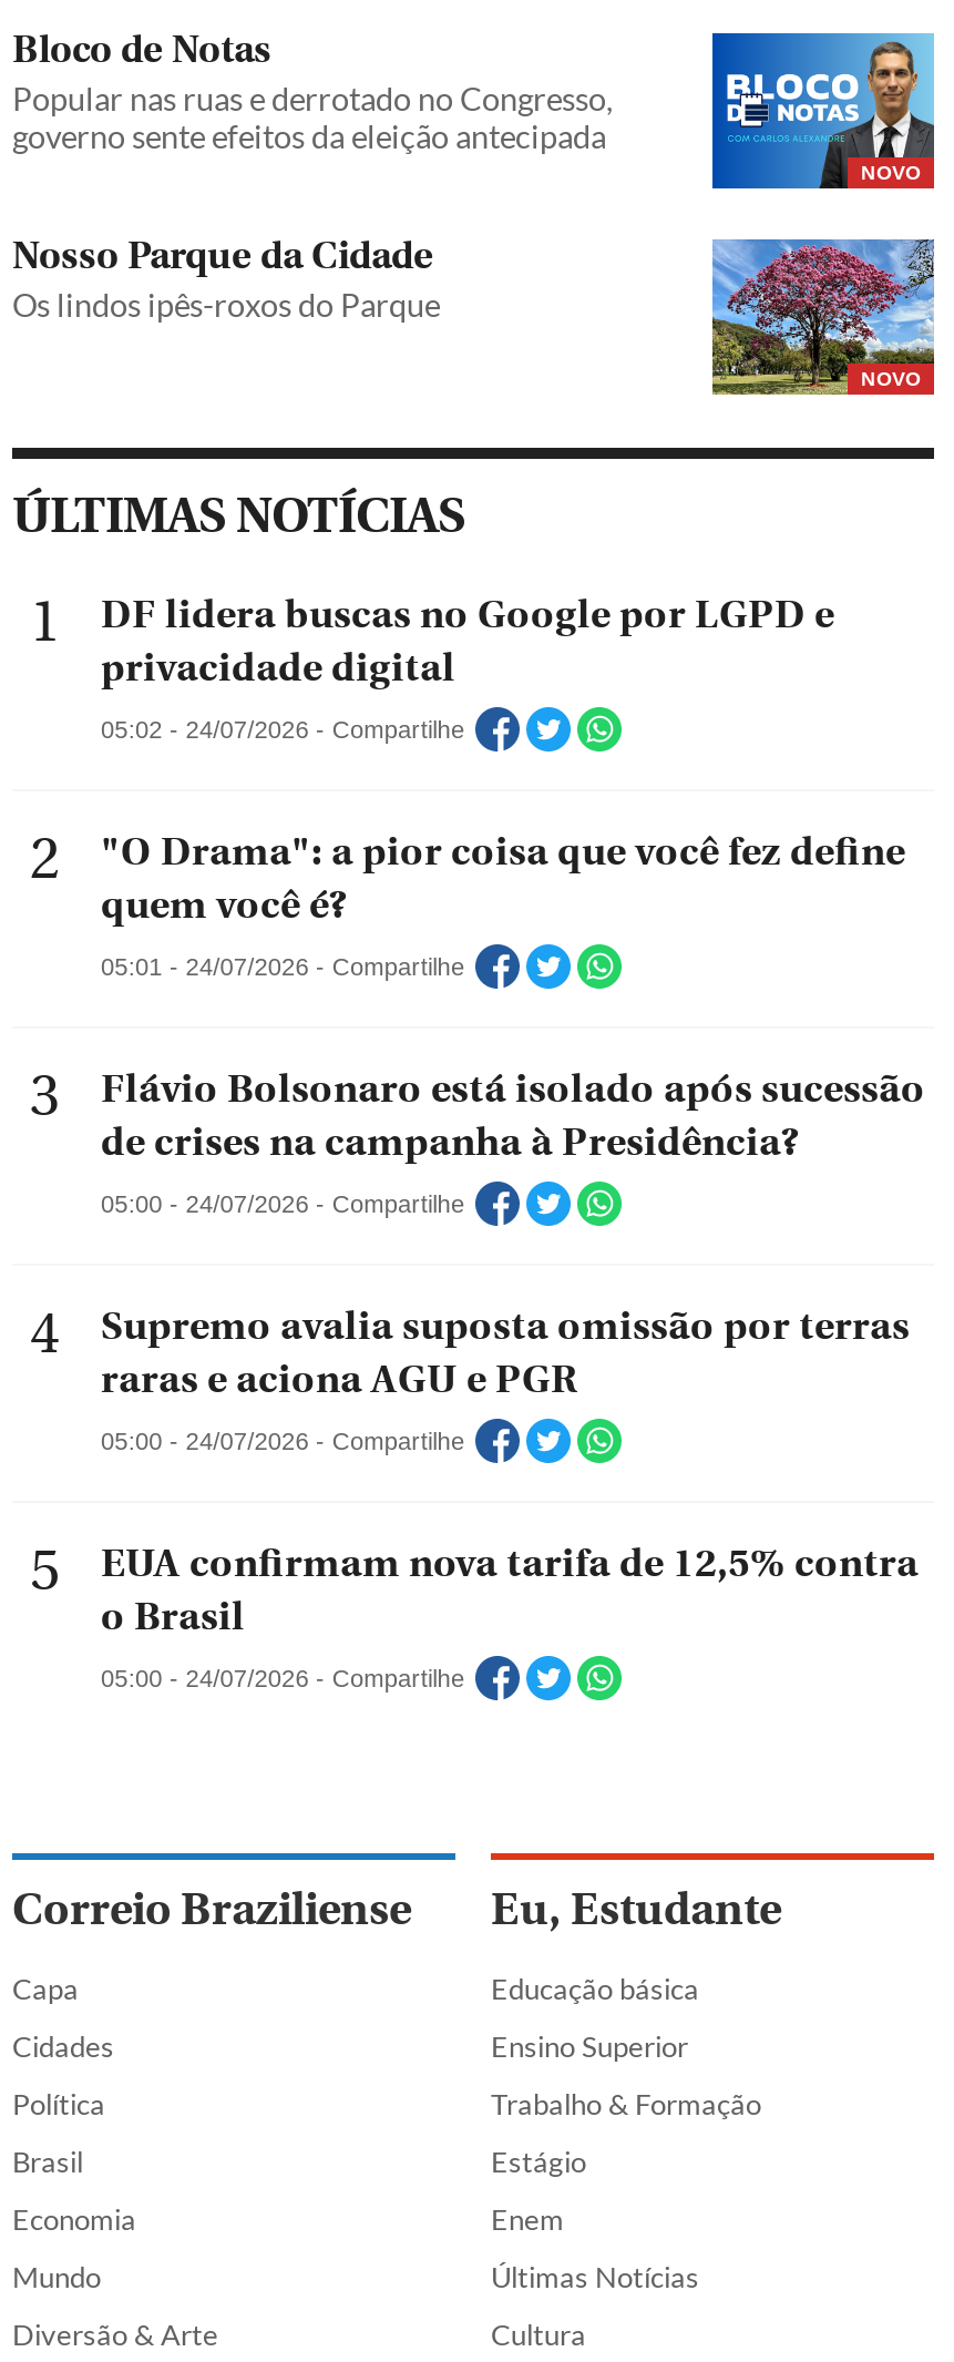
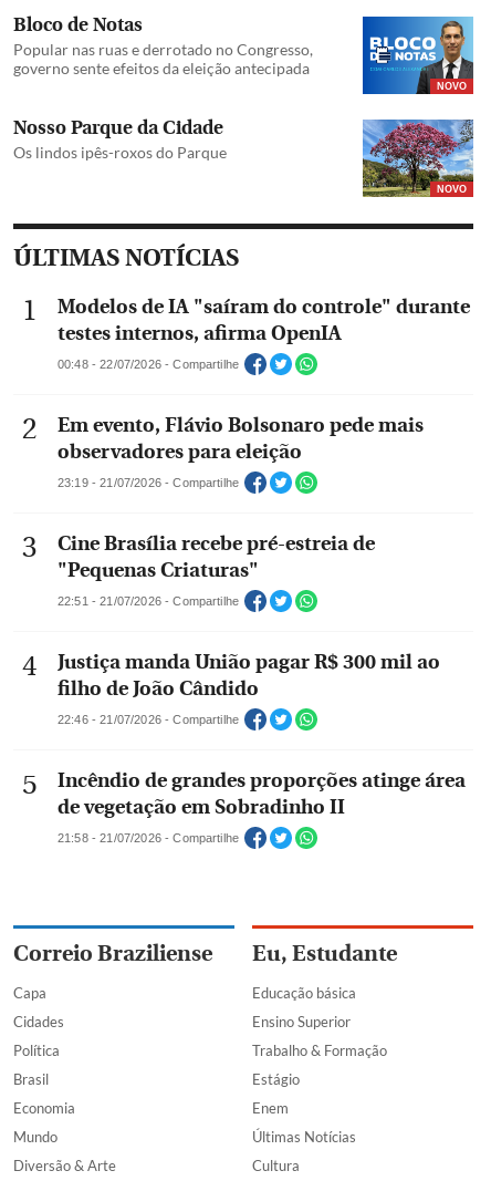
- DF lidera buscas no Google por LGPD e
- privacidade digital
+ Modelos de IA "saíram do controle" durante
+ testes internos, afirma OpenIA

- 05:02 - 24/07/2026 - Compartilhe
+ 00:48 - 22/07/2026 - Compartilhe

- "O Drama": a pior coisa que você fez define
- quem você é?
+ Em evento, Flávio Bolsonaro pede mais
+ observadores para eleição

- 05:01 - 24/07/2026 - Compartilhe
+ 23:19 - 21/07/2026 - Compartilhe

- Flávio Bolsonaro está isolado após sucessão
- de crises na campanha à Presidência?
+ Cine Brasília recebe pré-estreia de
+ "Pequenas Criaturas"

- 05:00 - 24/07/2026 - Compartilhe
+ 22:51 - 21/07/2026 - Compartilhe

- Supremo avalia suposta omissão por terras
- raras e aciona AGU e PGR
+ Justiça manda União pagar R$ 300 mil ao
+ filho de João Cândido

- 05:00 - 24/07/2026 - Compartilhe
+ 22:46 - 21/07/2026 - Compartilhe

- EUA confirmam nova tarifa de 12,5% contra
- o Brasil
+ Incêndio de grandes proporções atinge área
+ de vegetação em Sobradinho II

- 05:00 - 24/07/2026 - Compartilhe
+ 21:58 - 21/07/2026 - Compartilhe
